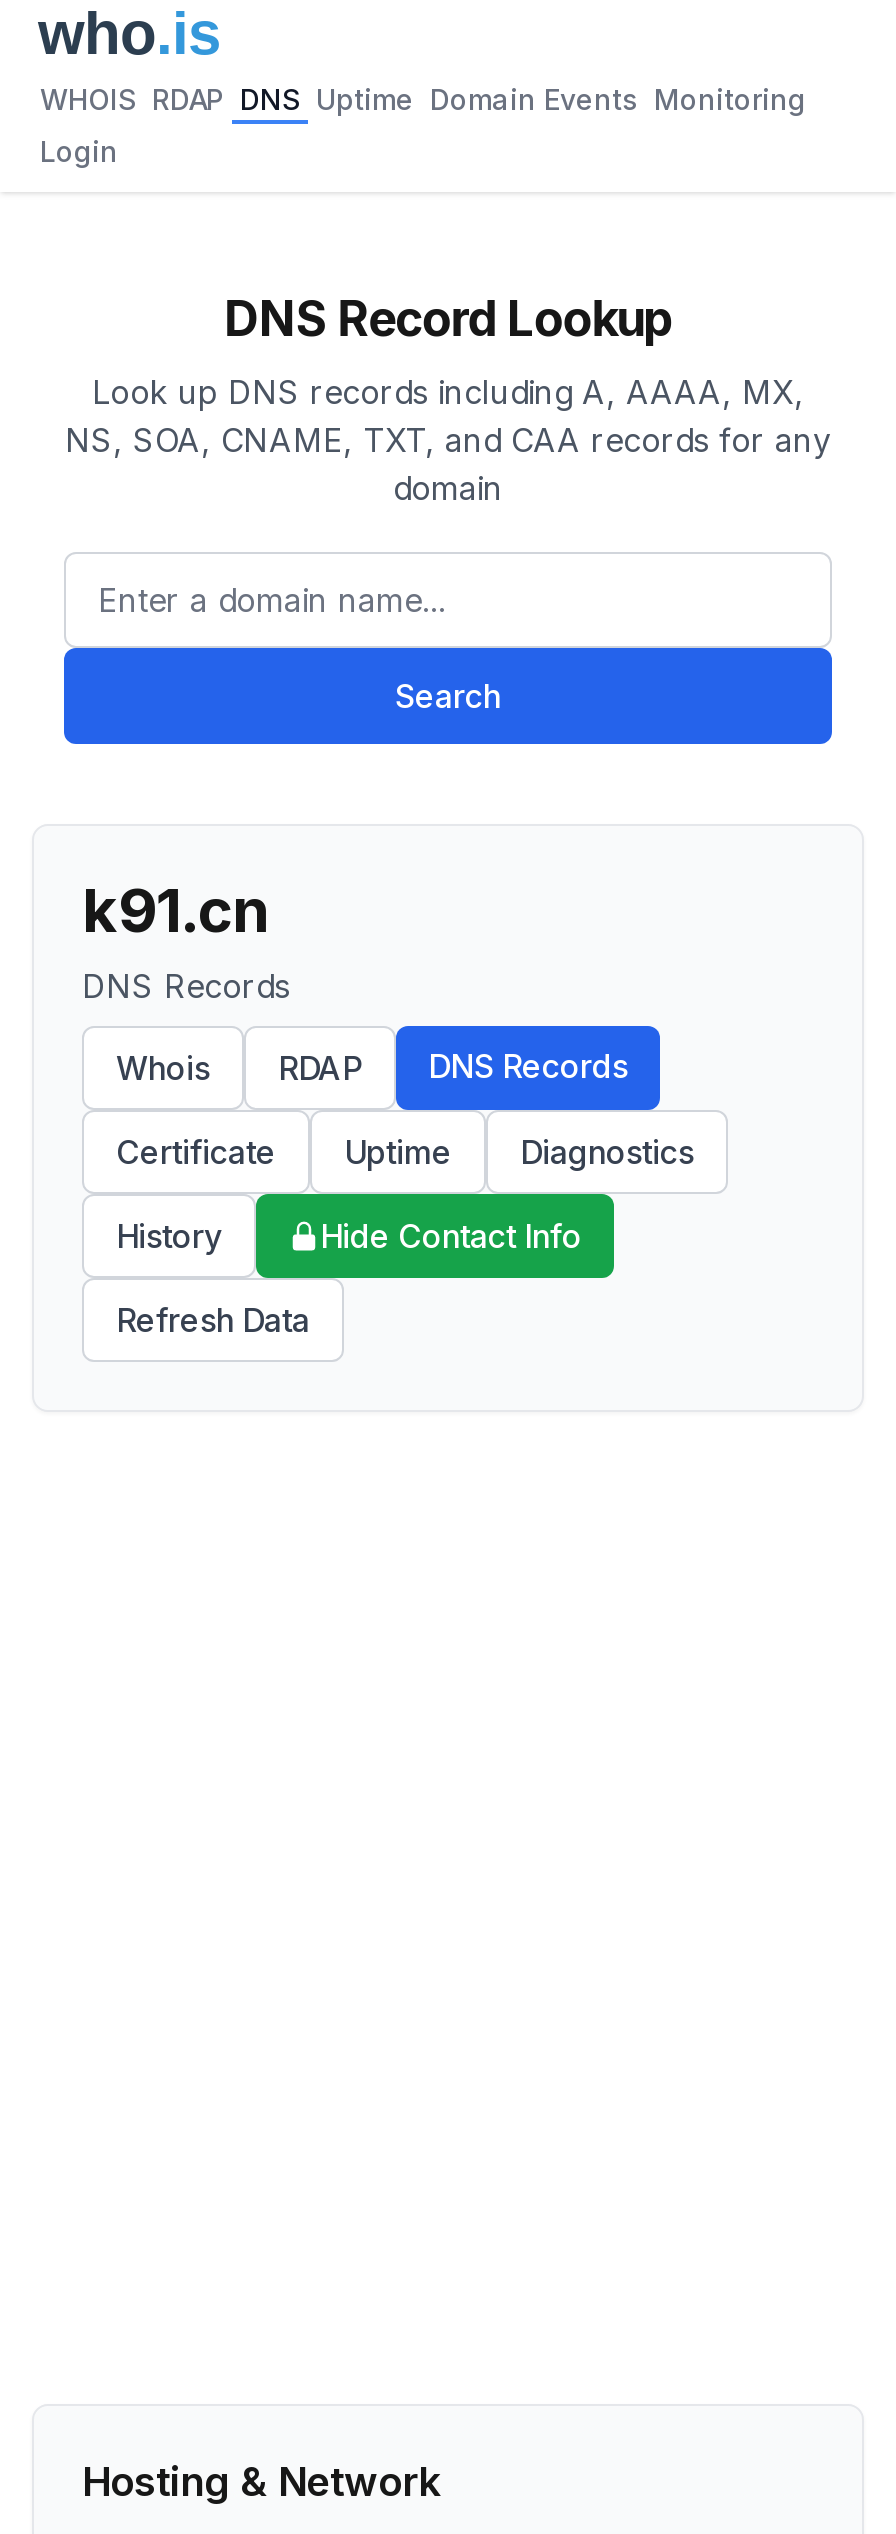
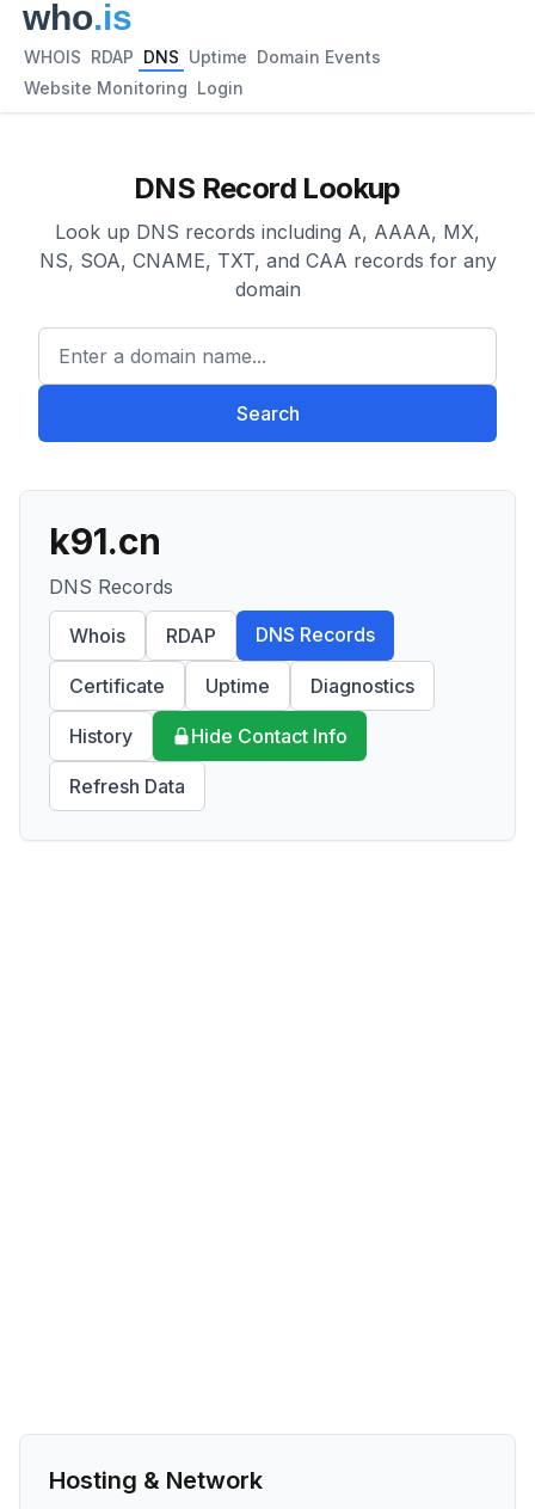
- WHOIS RDAP DNS Uptime Domain Events Monitoring
+ WHOIS RDAP DNS Uptime Domain Events

- Login
+ Website Monitoring Login
